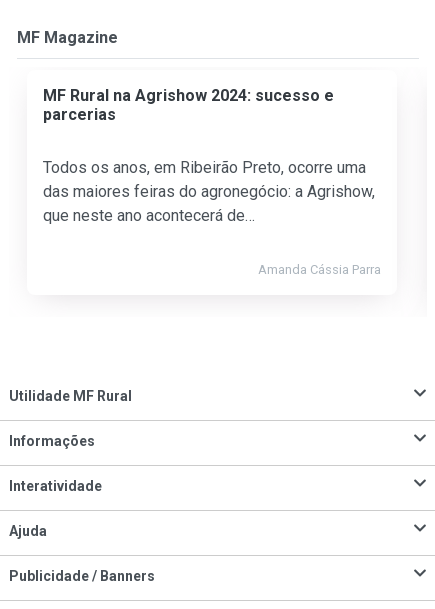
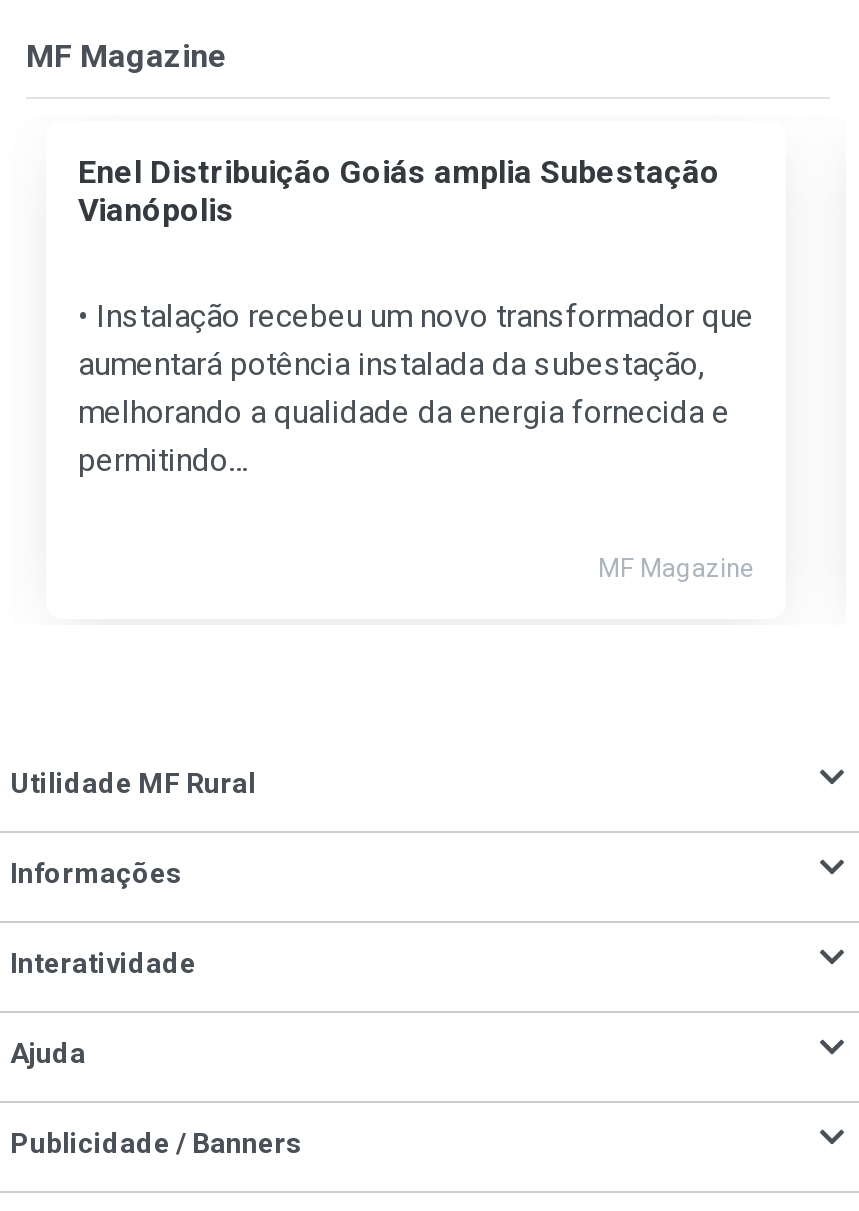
- MF Rural na Agrishow 2024: sucesso e
- parcerias
+ Enel Distribuição Goiás amplia Subestação
+ Vianópolis

- Todos os anos, em Ribeirão Preto, ocorre uma
- das maiores feiras do agronegócio: a Agrishow,
- que neste ano acontecerá de…
+ • Instalação recebeu um novo transformador que
+ aumentará potência instalada da subestação,
+ melhorando a qualidade da energia fornecida e
+ permitindo…

- Amanda Cássia Parra
+ MF Magazine
